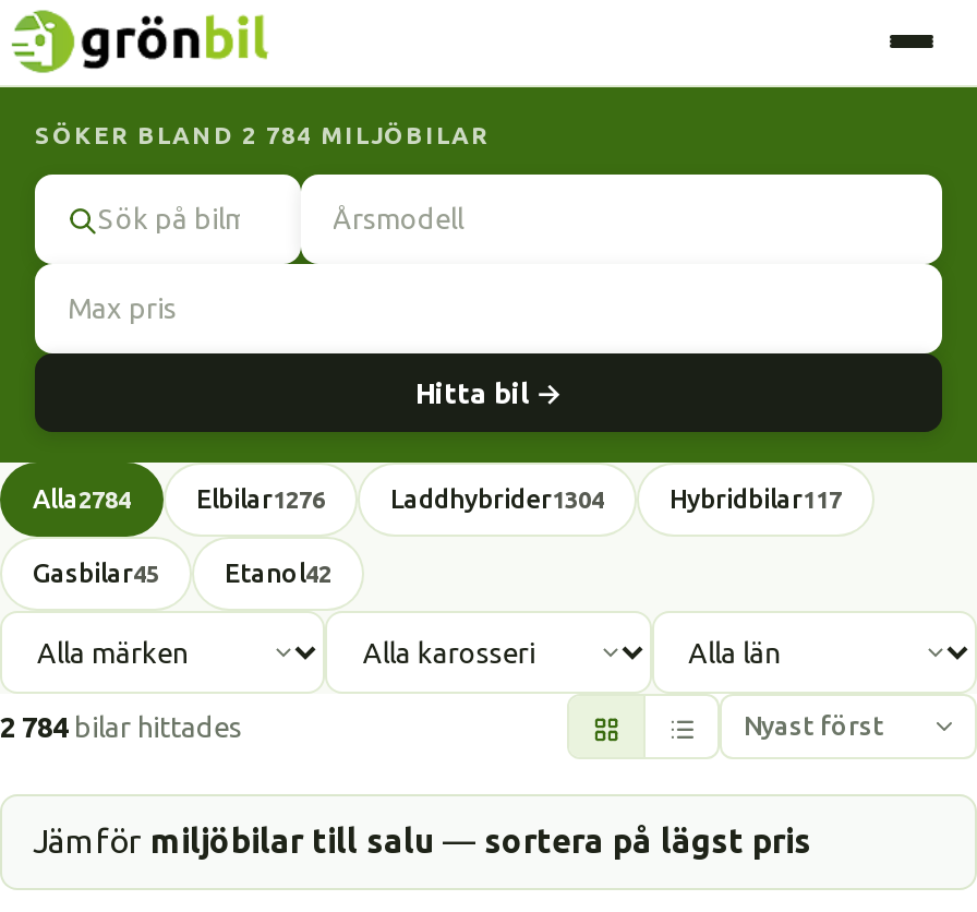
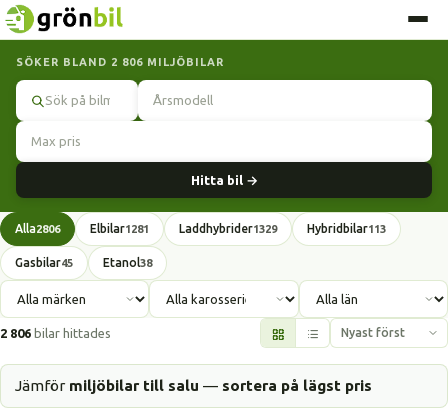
- SÖKER BLAND 2 784 MILJÖBILAR
+ SÖKER BLAND 2 806 MILJÖBILAR

- Alla2784
+ Alla2806

- Elbilar1276
+ Elbilar1281

- Laddhybrider1304
+ Laddhybrider1329

- Hybridbilar117
+ Hybridbilar113

- Etanol 42
+ Etanol 38

- 2 784 bilar hittades
+ 2 806 bilar hittades
